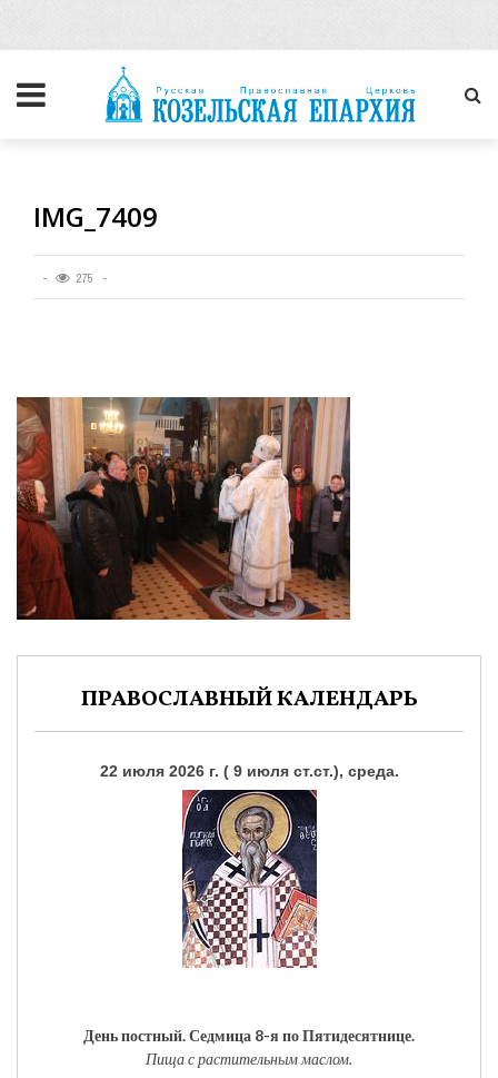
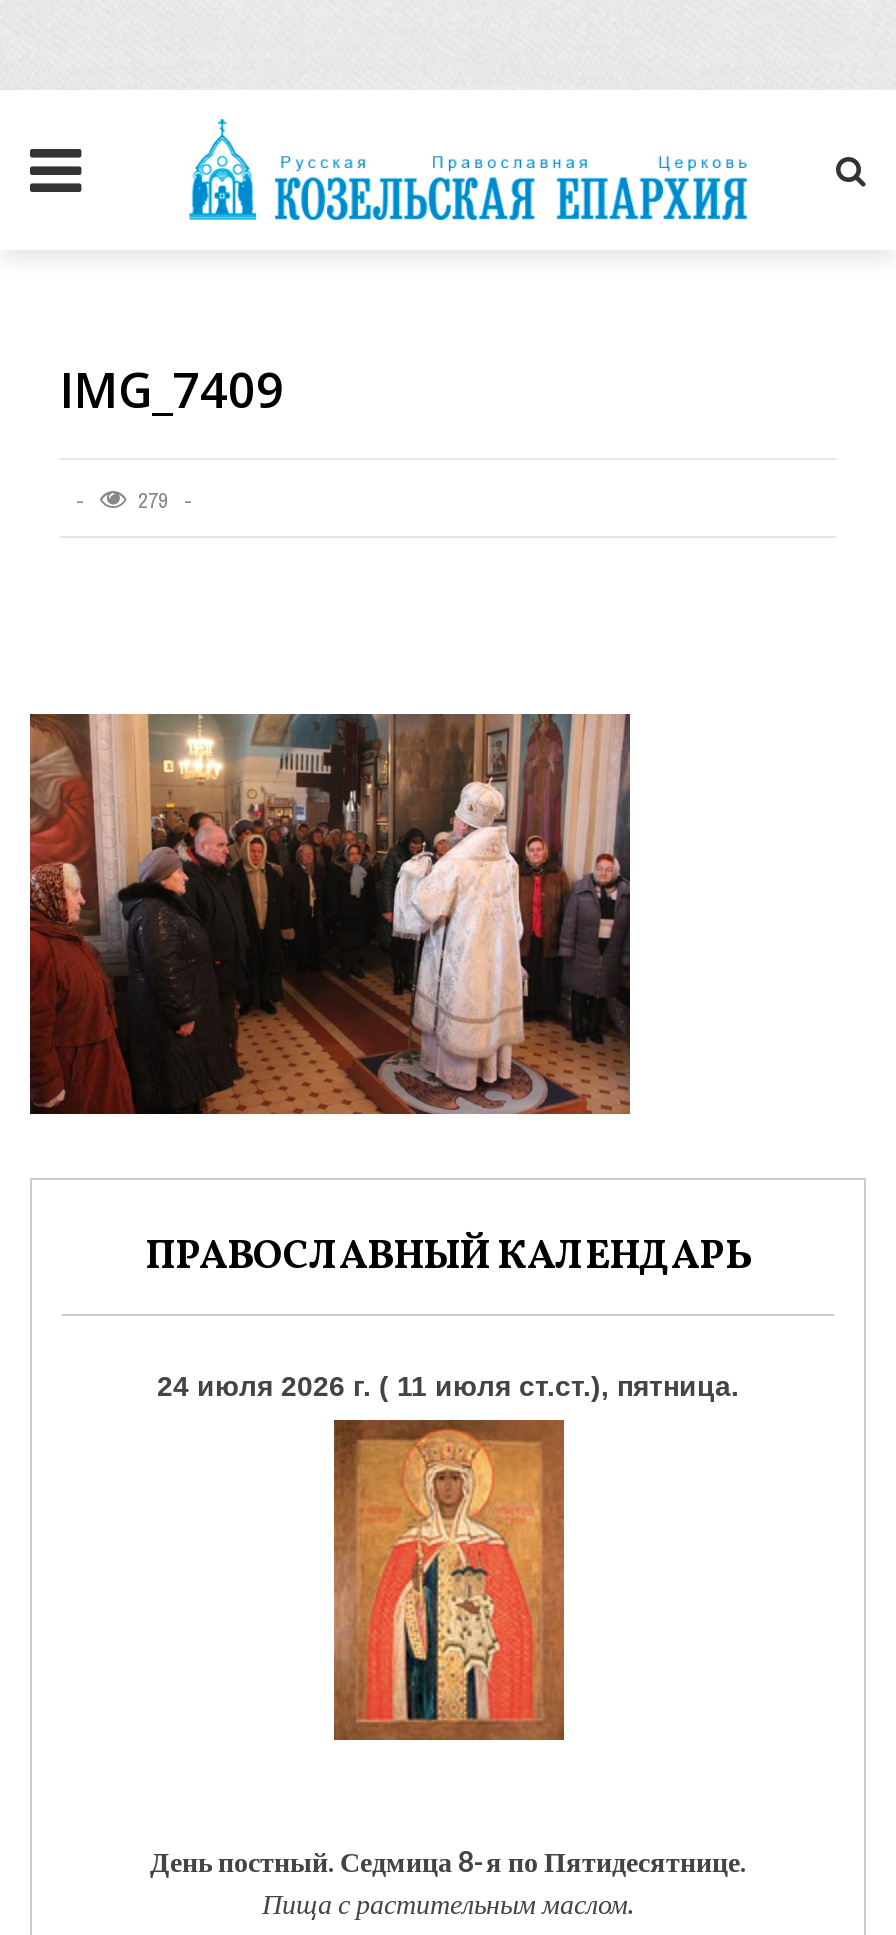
- 275
+ 279

- 22 июля 2026 г. ( 9 июля ст.ст.), среда.
+ 24 июля 2026 г. ( 11 июля ст.ст.), пятница.

- [image]
+ [image]
